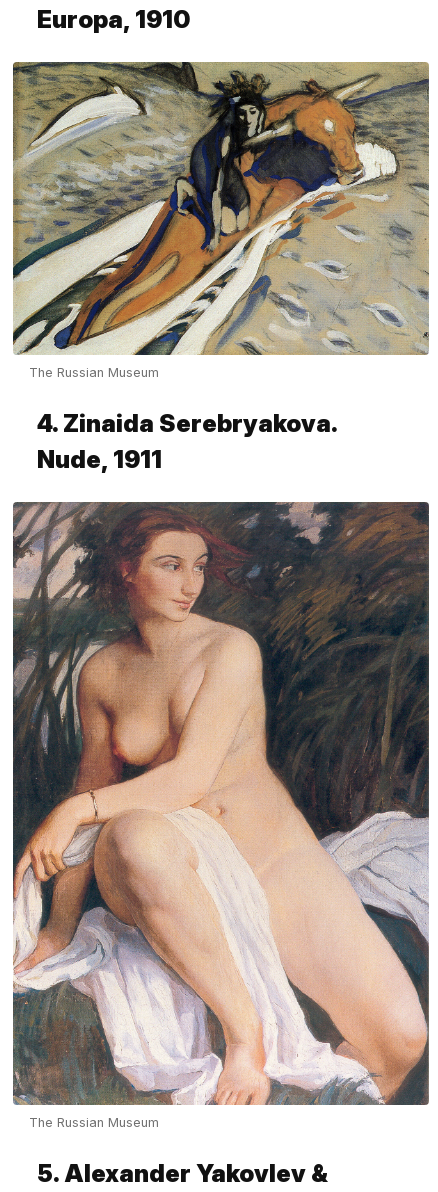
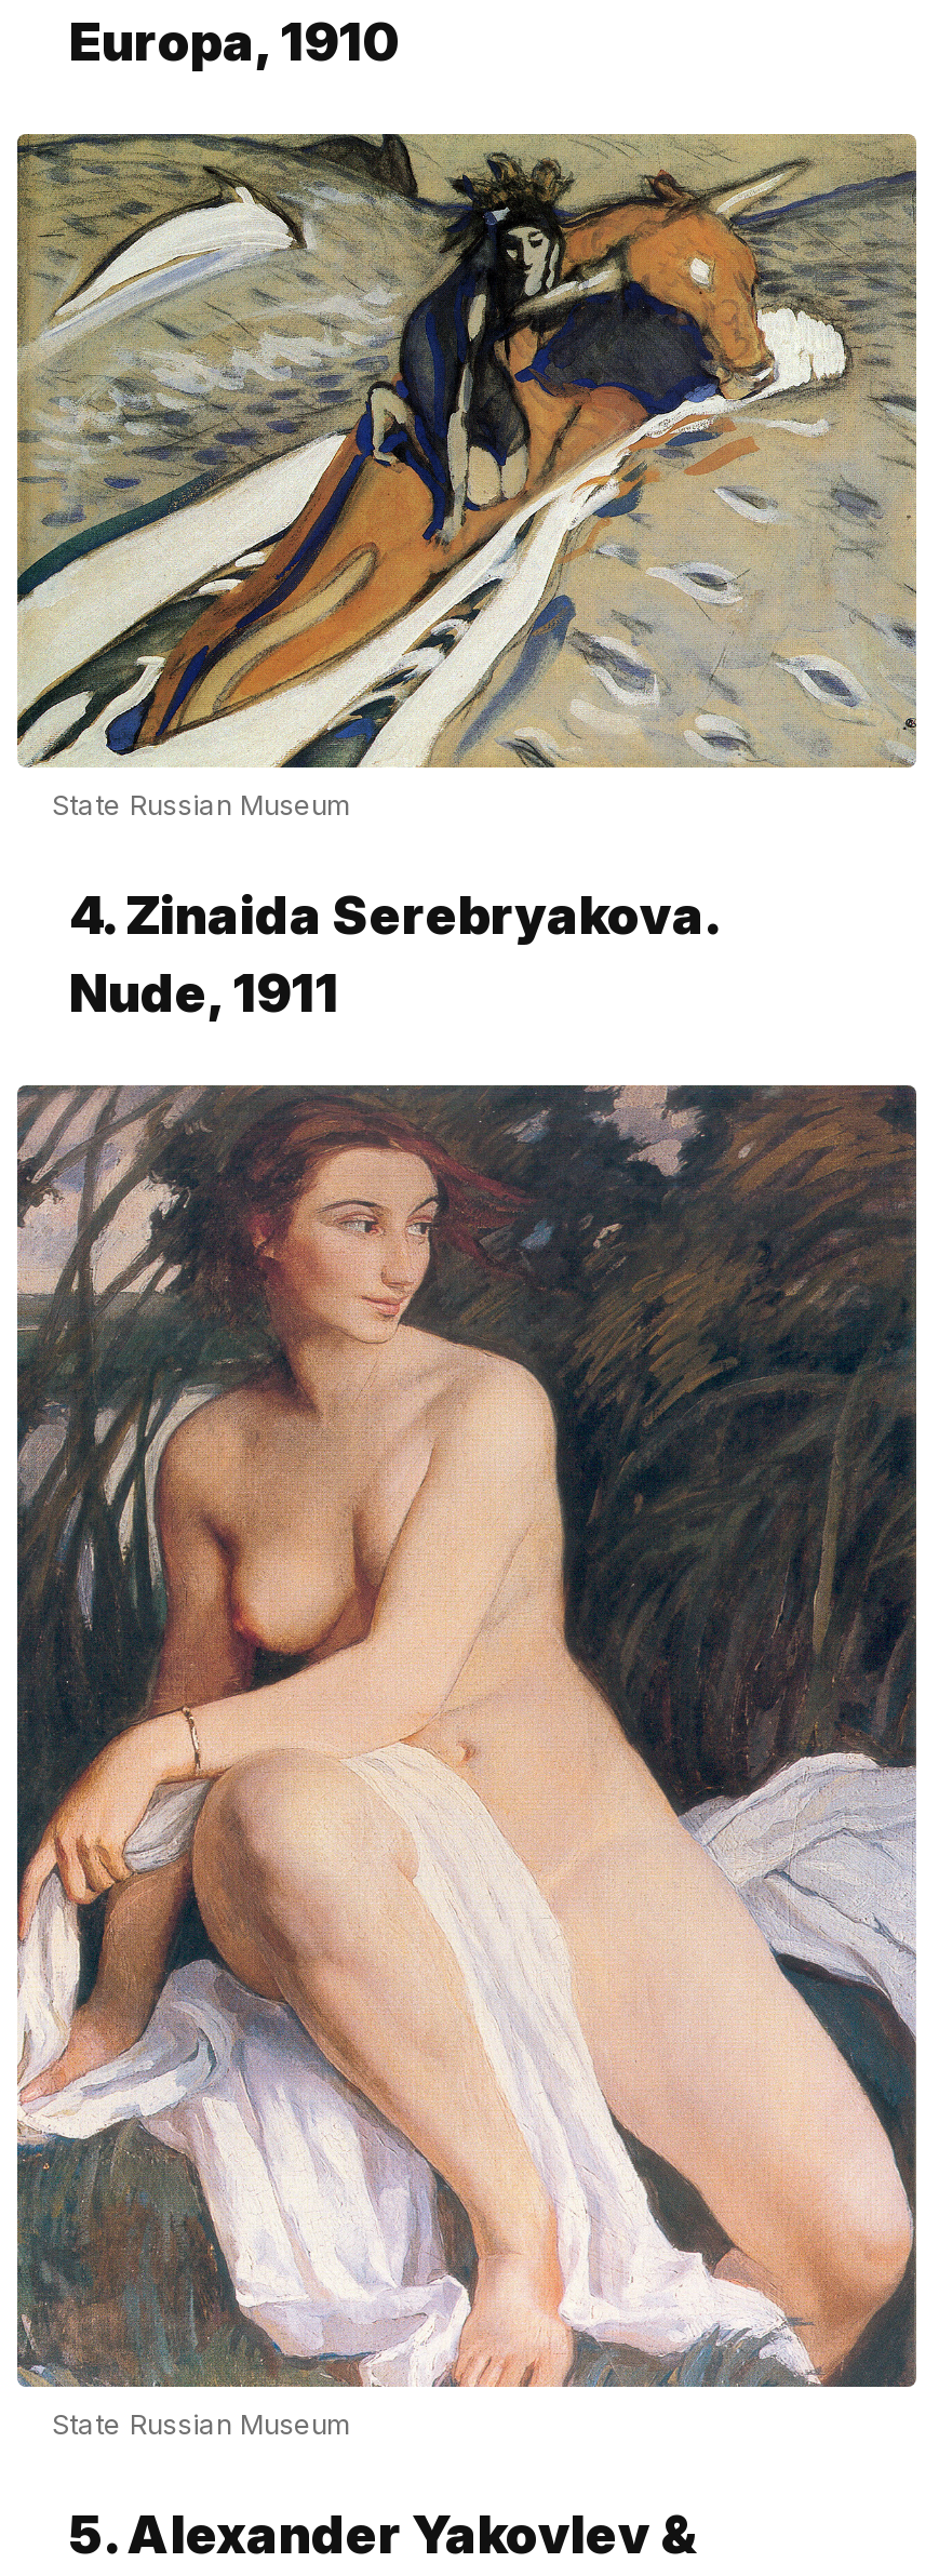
- The Russian Museum
+ State Russian Museum

- The Russian Museum
+ State Russian Museum
